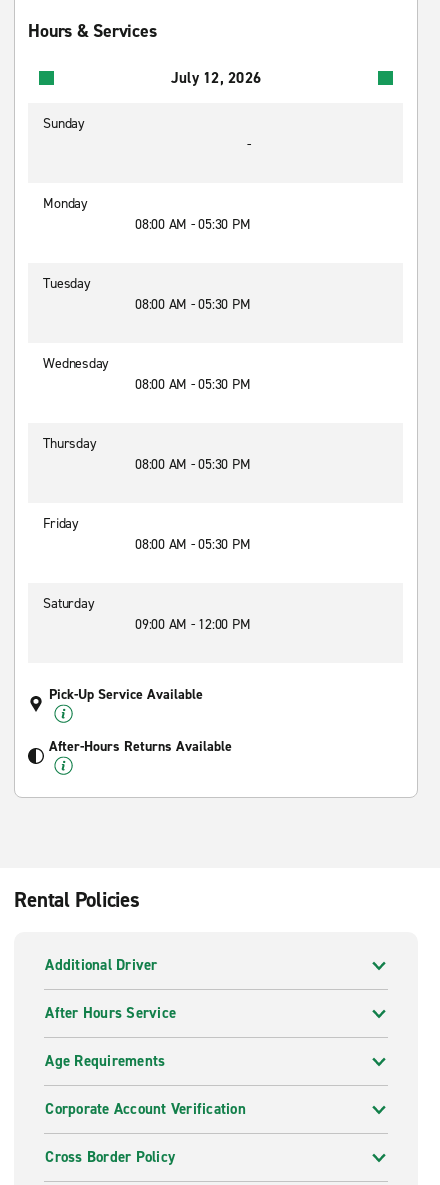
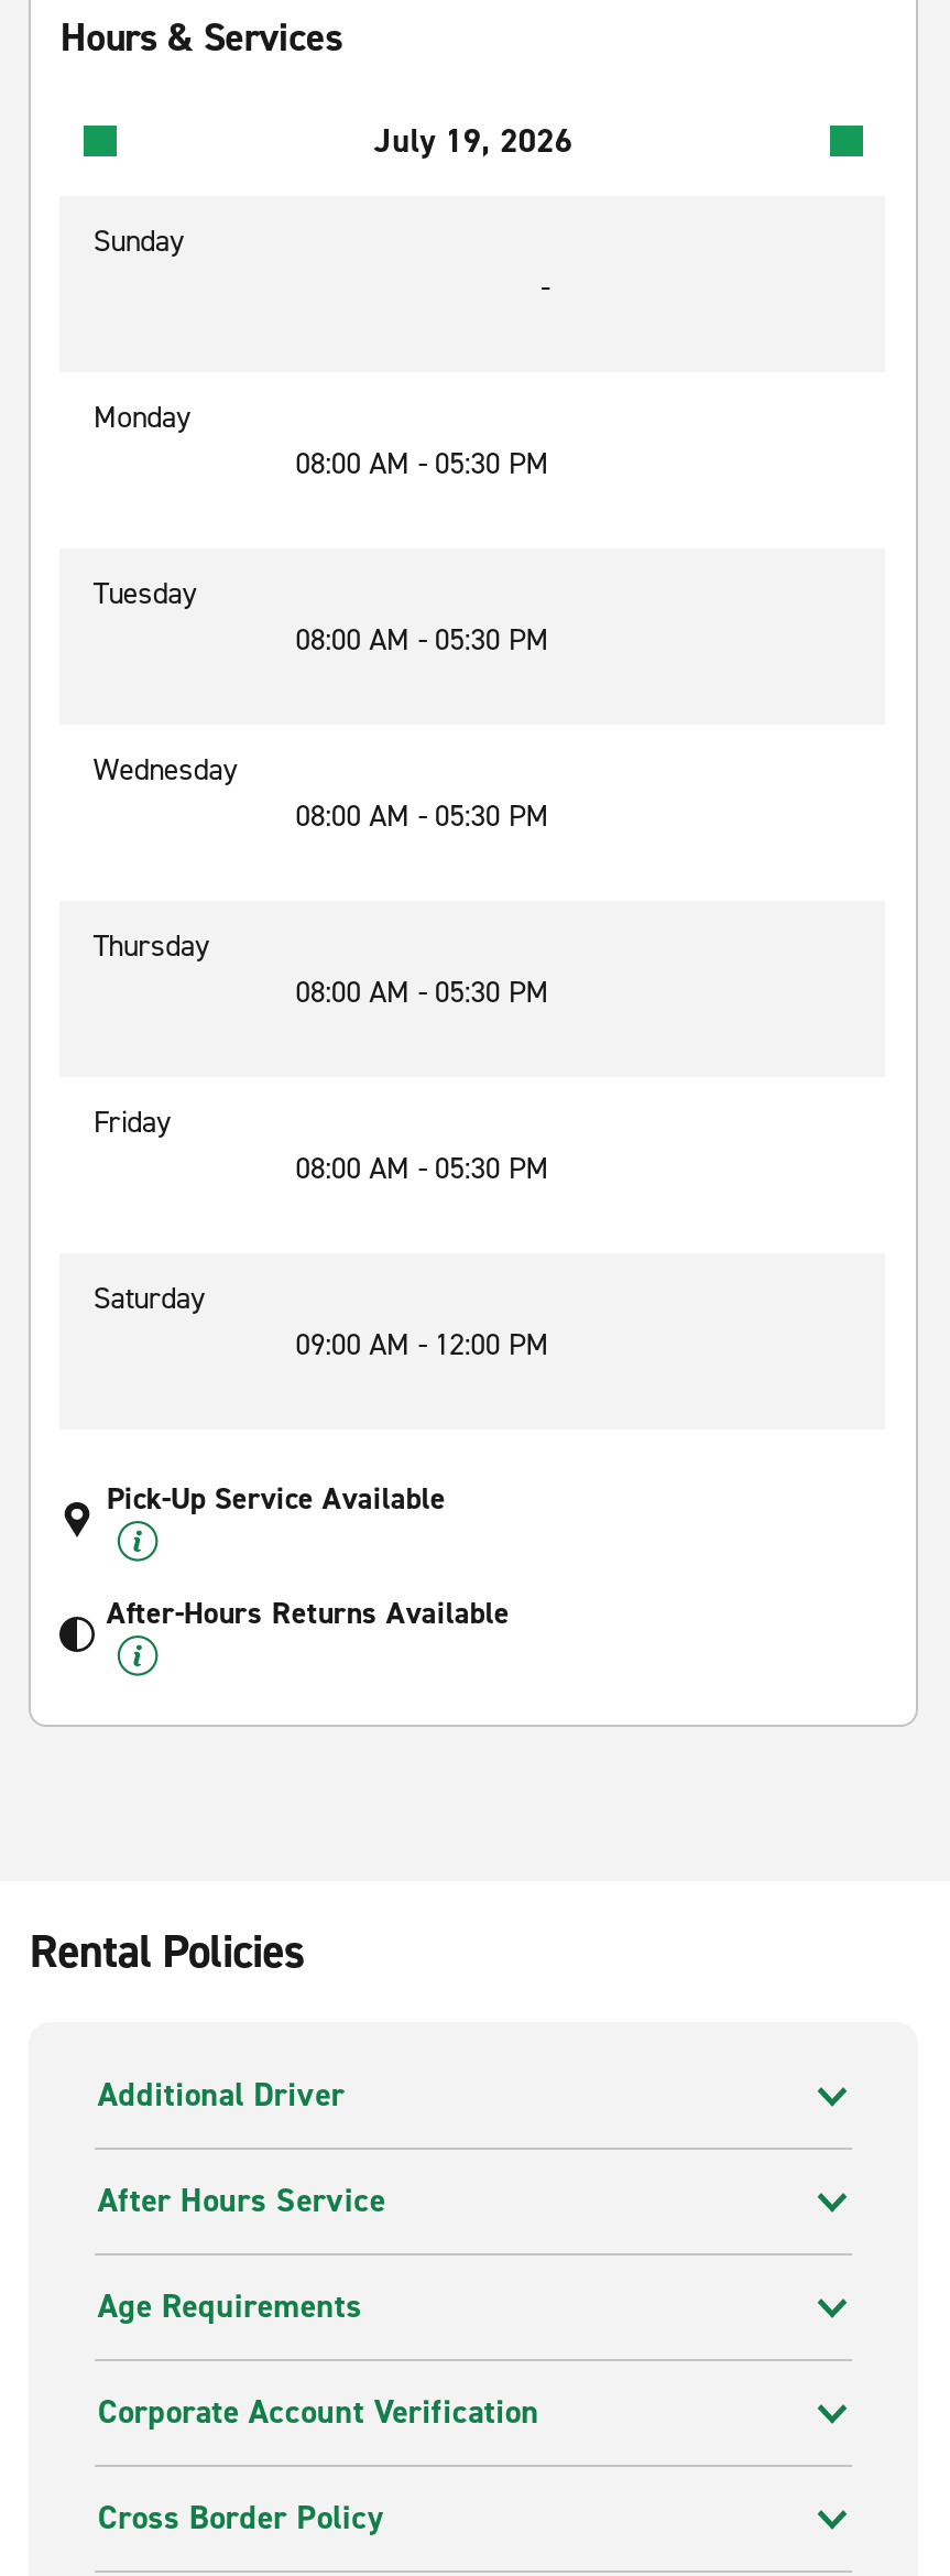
- July 12, 2026
+ July 19, 2026
